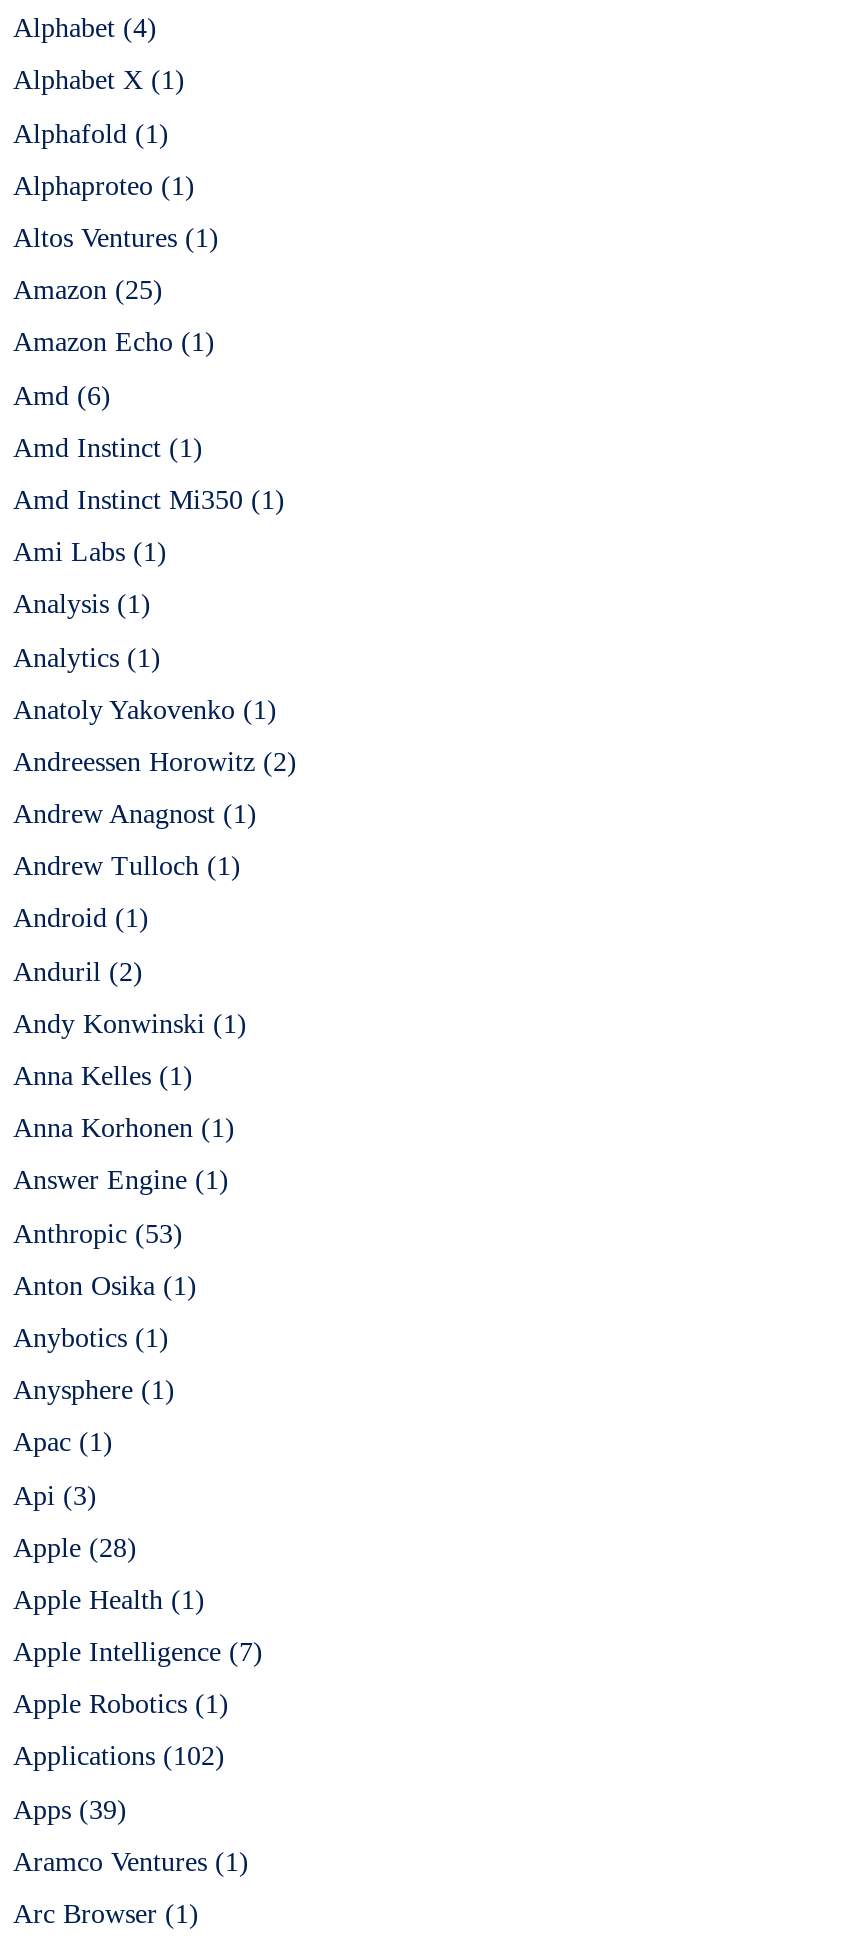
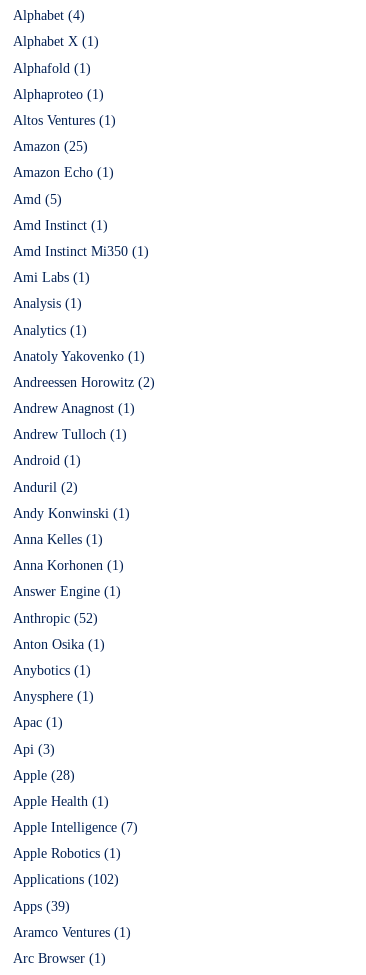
- Amd (6)
+ Amd (5)

- Anthropic (53)
+ Anthropic (52)
